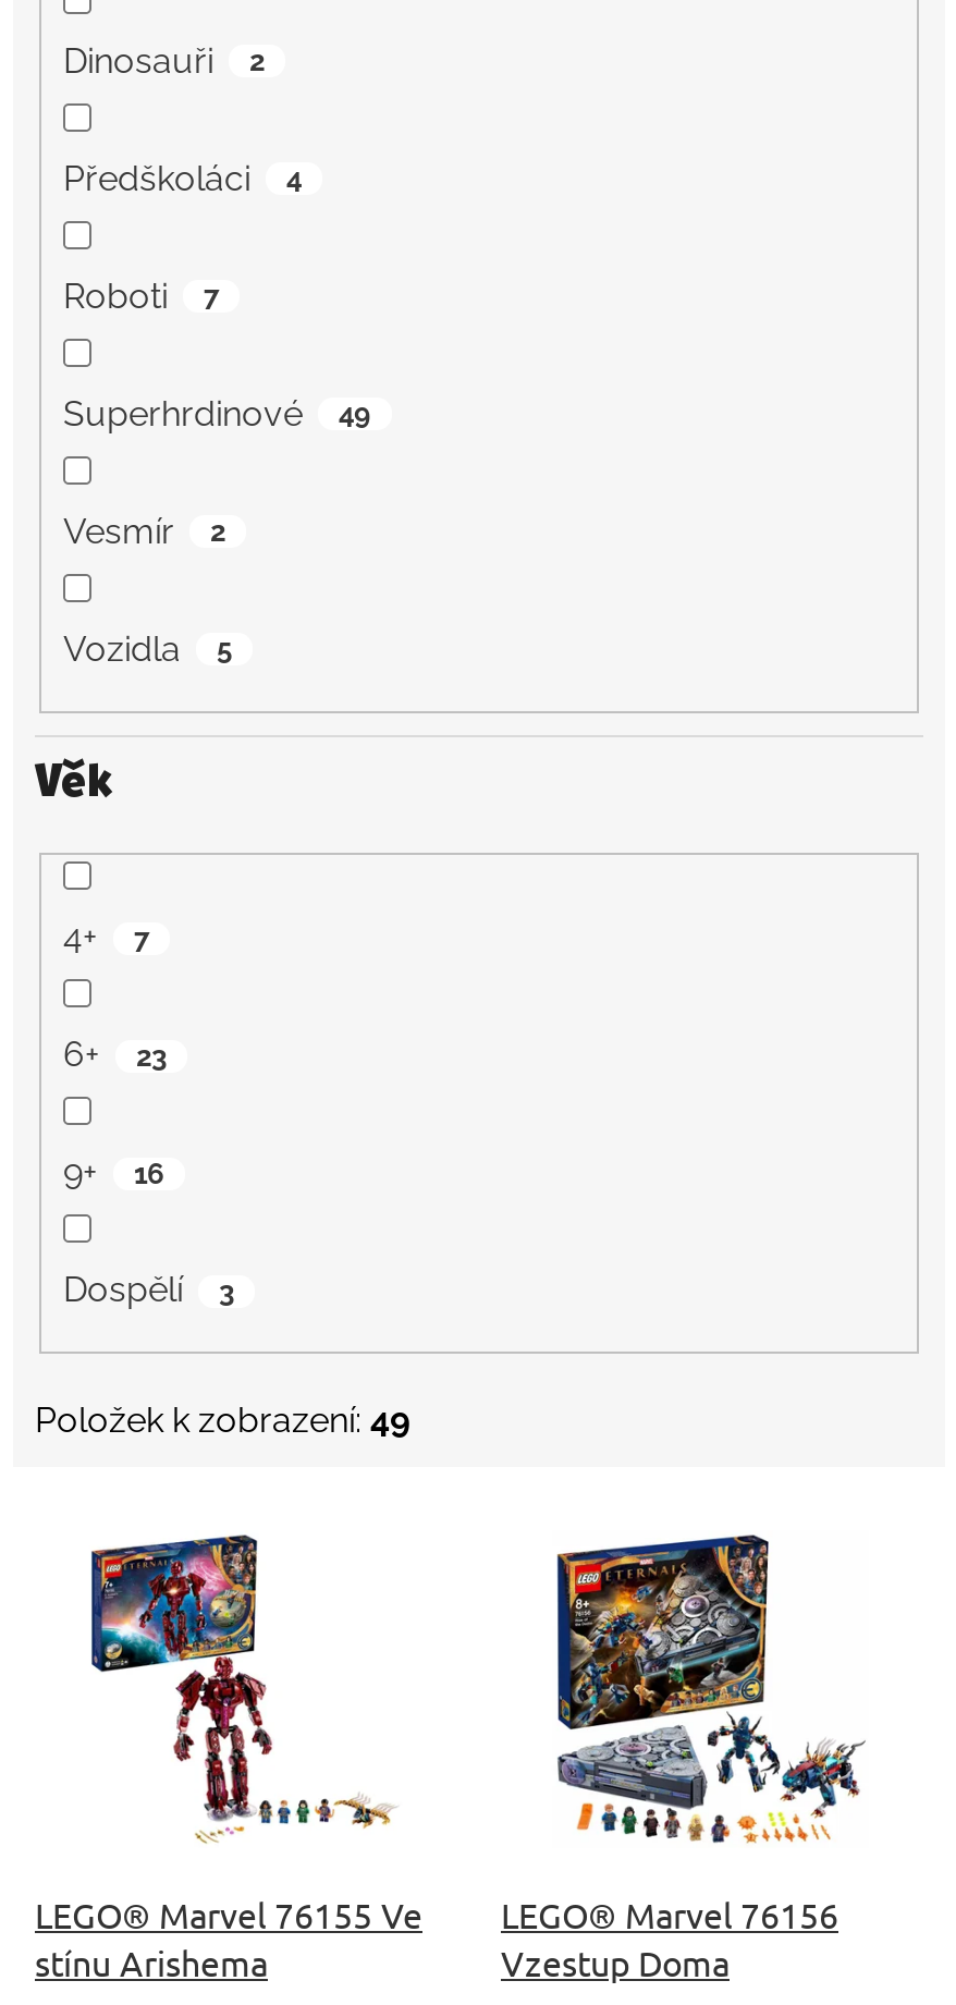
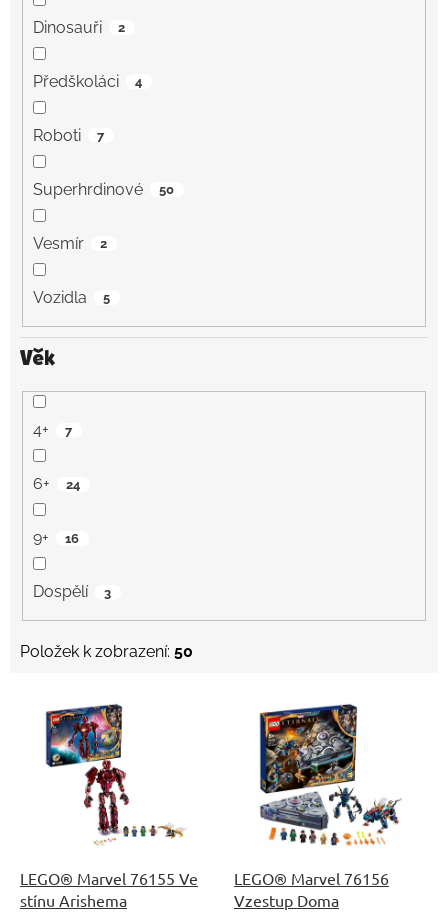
- Superhrdinové 49
+ Superhrdinové 50

- 6+ 23
+ 6+ 24

- Položek k zobrazení: 49
+ Položek k zobrazení: 50
